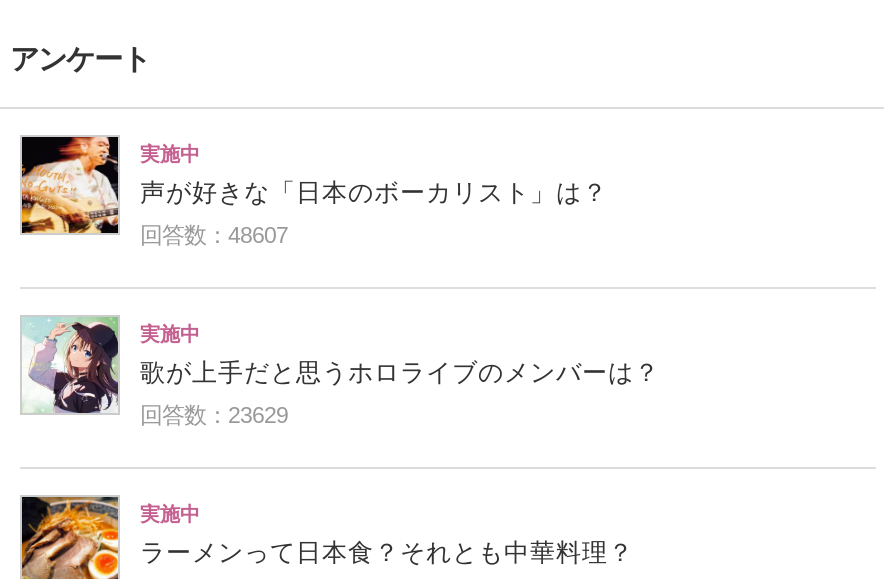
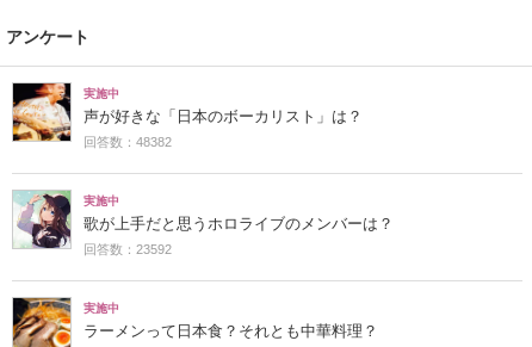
- 回答数：48607
+ 回答数：48382

- 回答数：23629
+ 回答数：23592
